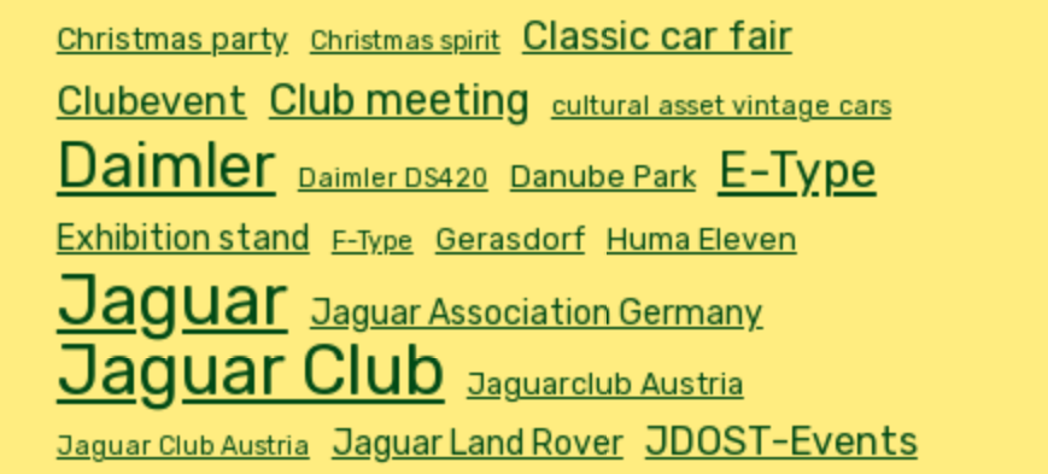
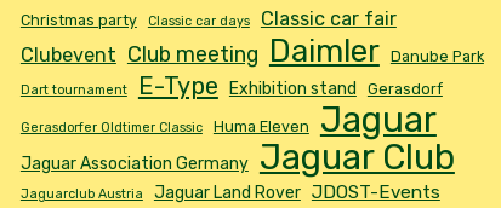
- Christmas spirit
+ Classic car days

- Clubevent Club meeting
- cultural asset vintage cars
- Daimler
- Daimler DS420
- Danube Park E-Type
- Exhibition stand
- F-Type
- Gerasdorf Huma Eleven
- Jaguar Jaguar Association Germany
- Jaguar Club Jaguarclub Austria
- Jaguar Club Austria
+ Clubevent Club meeting Daimler Danube Park
+ Dart tournament
+ E-Type Exhibition stand Gerasdorf
+ Gerasdorfer Oldtimer Classic
+ Huma Eleven Jaguar
+ Jaguar Association Germany Jaguar Club
+ Jaguarclub Austria
